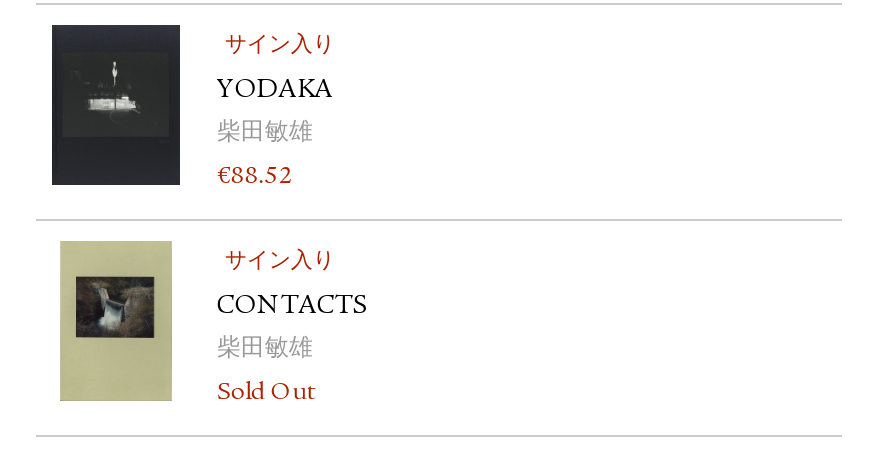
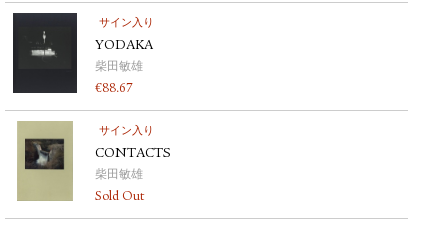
- €88.52
+ €88.67
